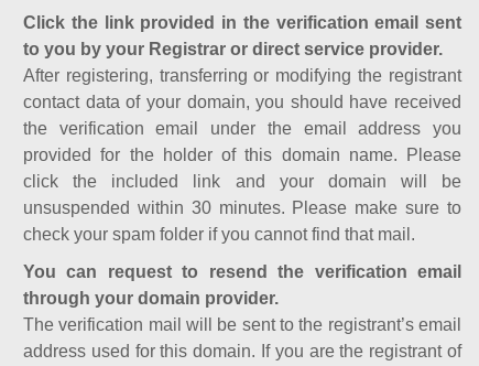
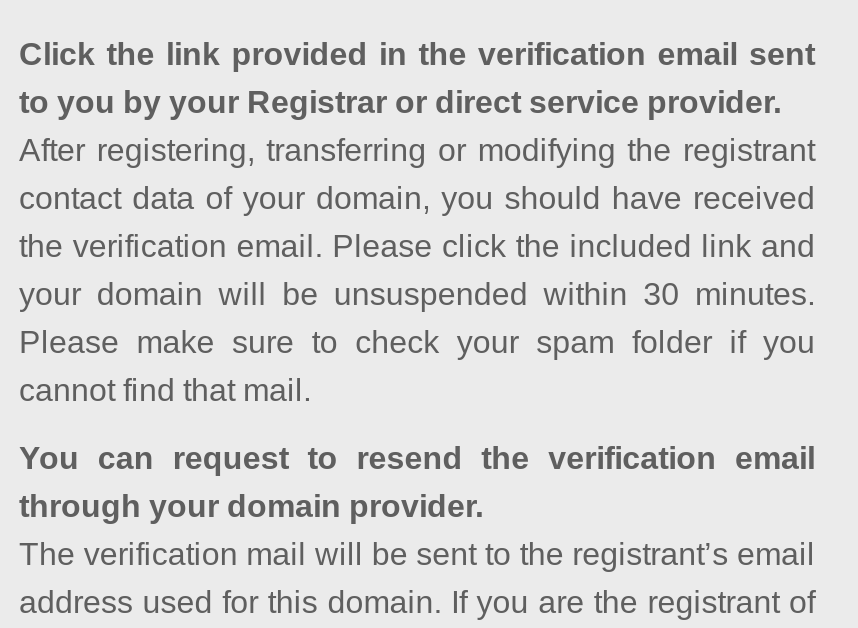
- the verification email under the email address you
- provided for the holder of this domain name. Please
- click the included link and your domain will be
- unsuspended within 30 minutes. Please make sure to
- check your spam folder if you cannot find that mail.
+ the verification email. Please click the included link and
+ your domain will be unsuspended within 30 minutes.
+ Please make sure to check your spam folder if you
+ cannot find that mail.
